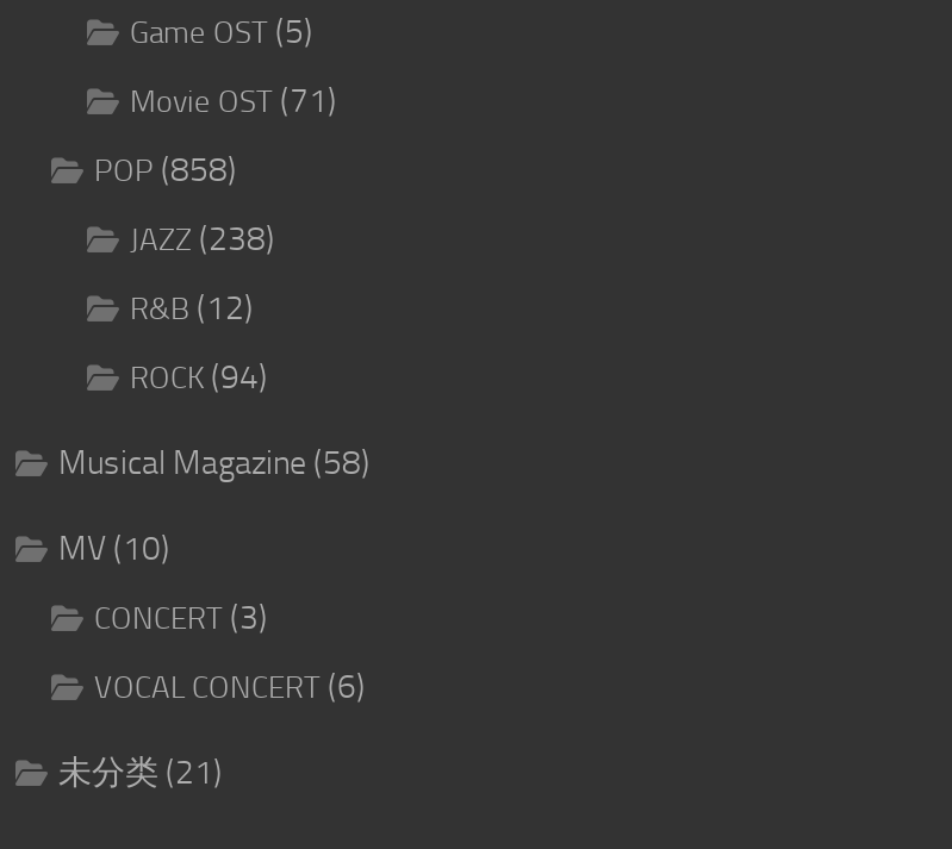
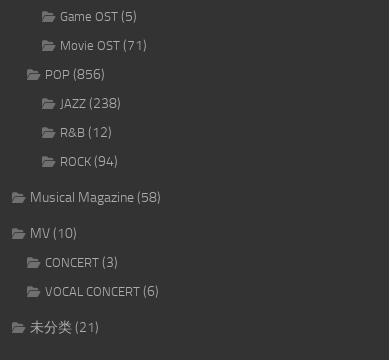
- POP (858)
+ POP (856)
